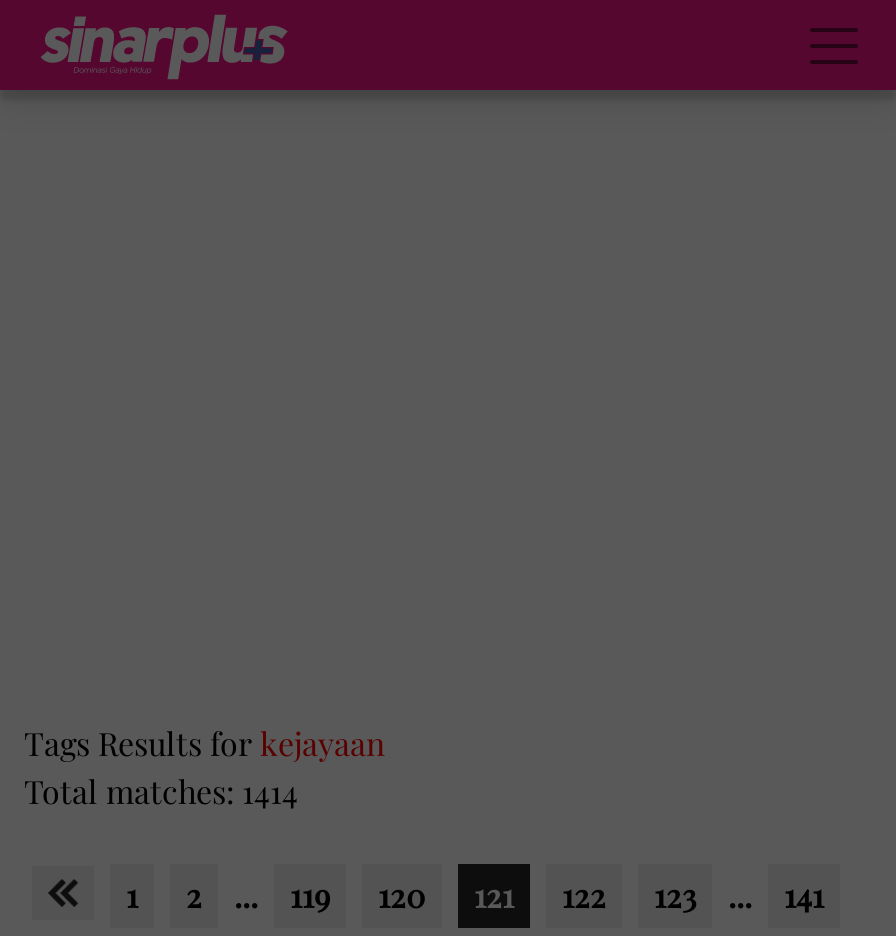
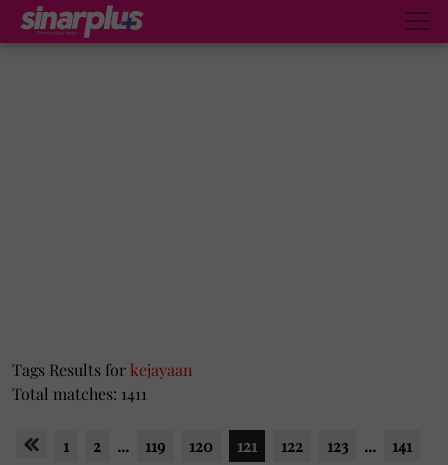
- Total matches: 1414
+ Total matches: 1411
